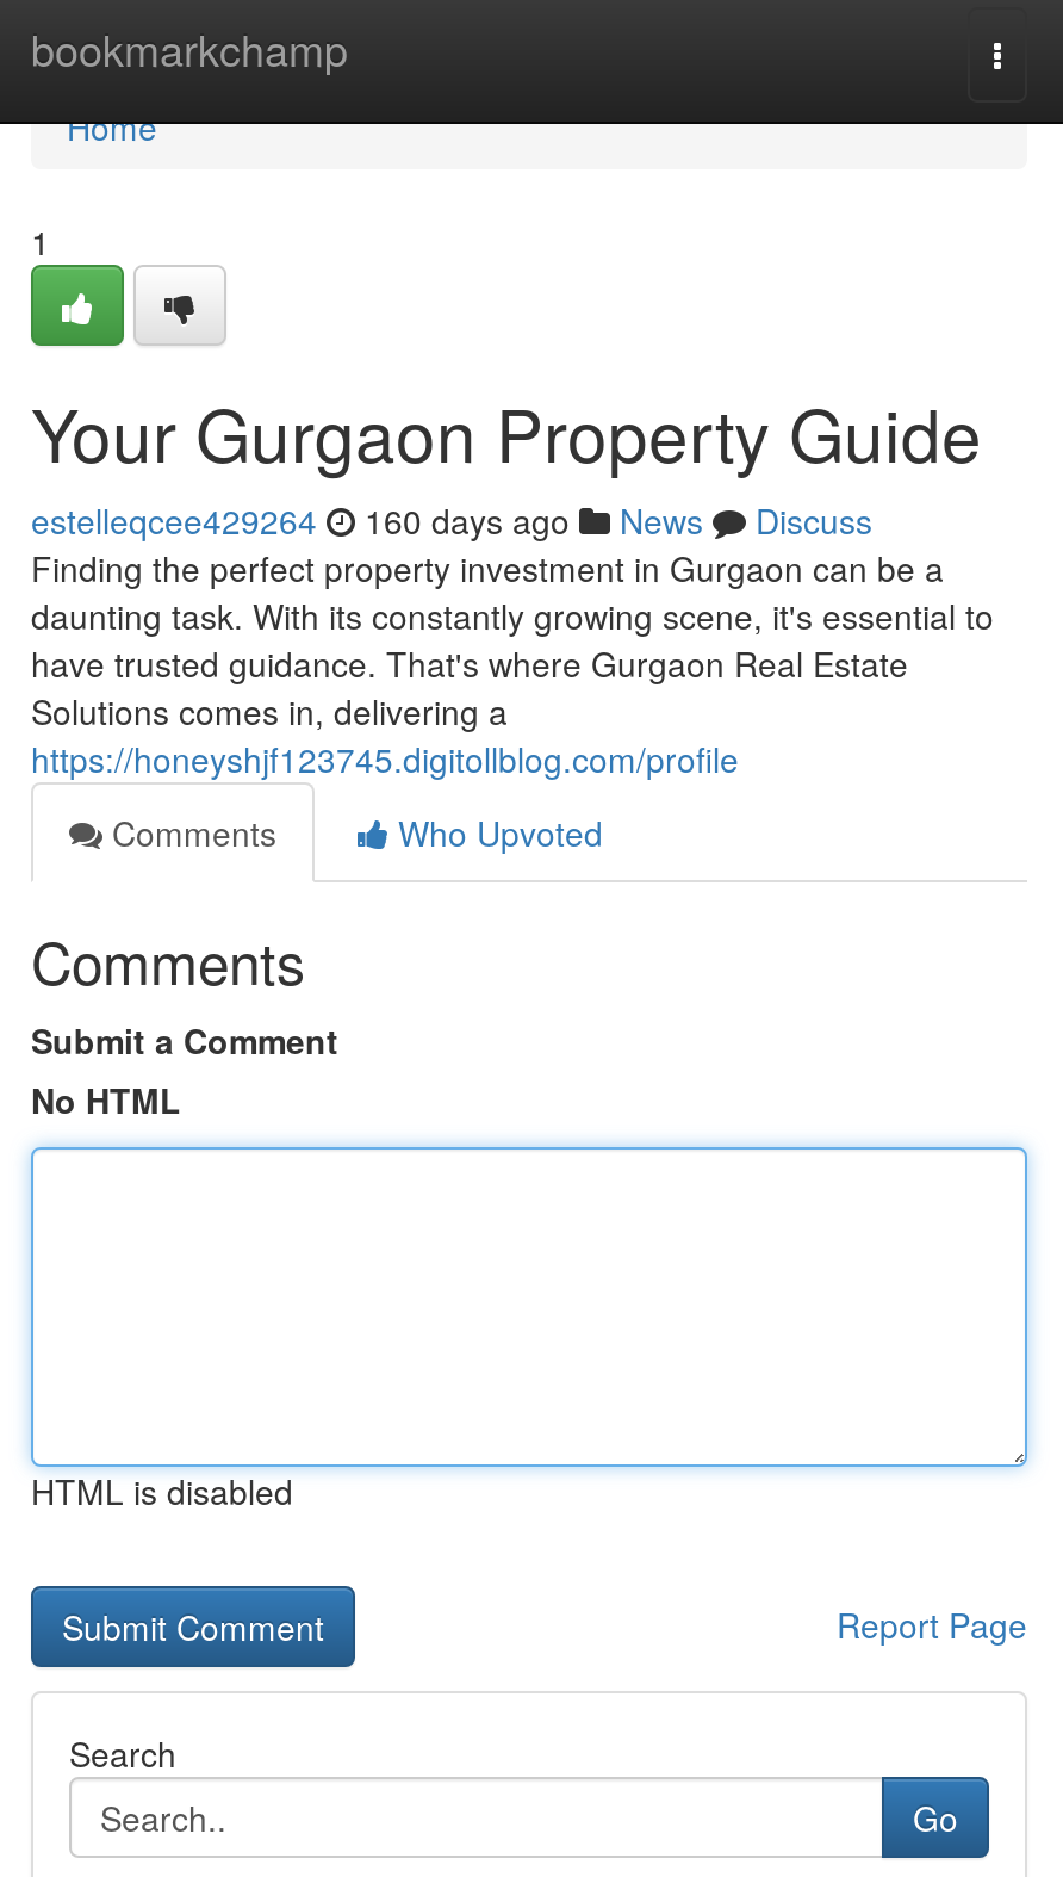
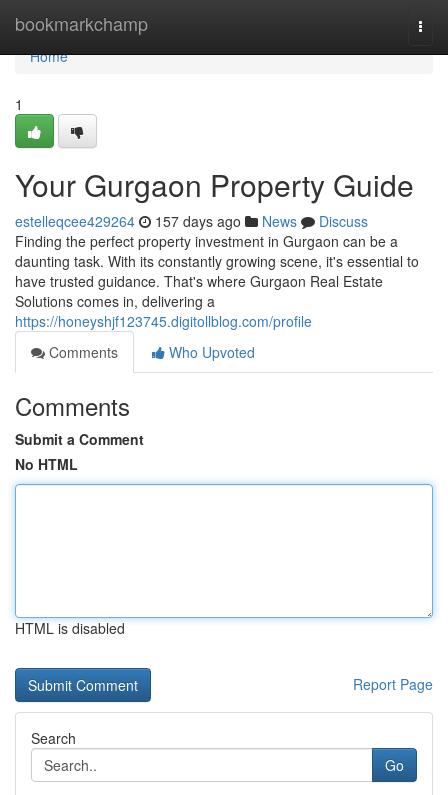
- estelleqcee429264 160 days ago News Discuss
+ estelleqcee429264 157 days ago News Discuss
